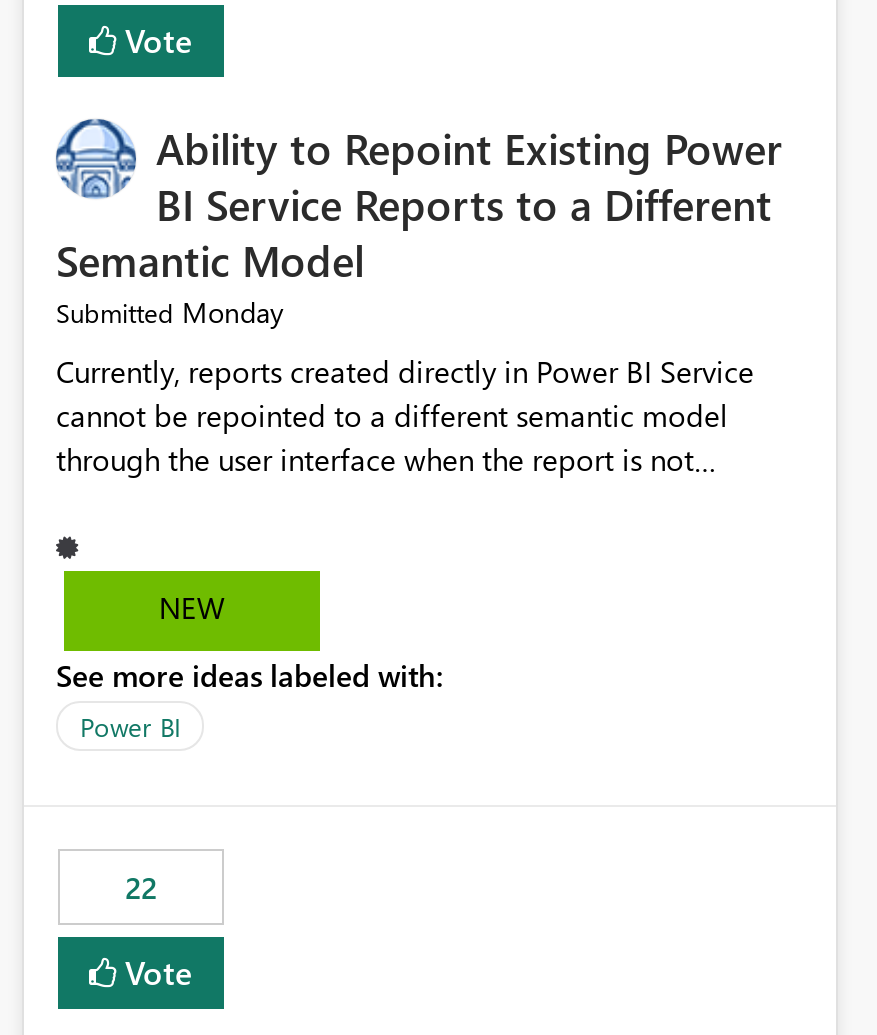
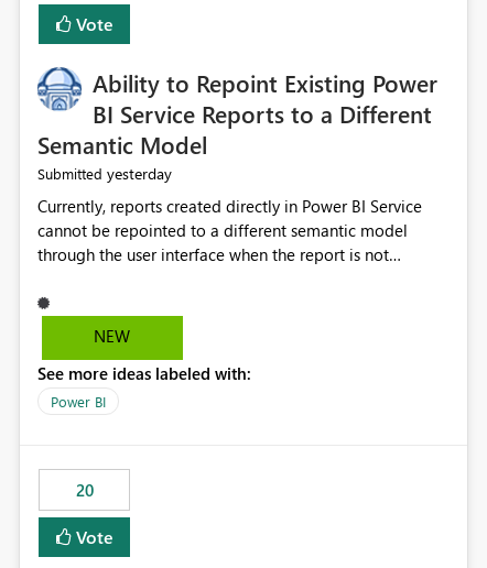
- Submitted Monday
+ Submitted yesterday

- 22
+ 20
